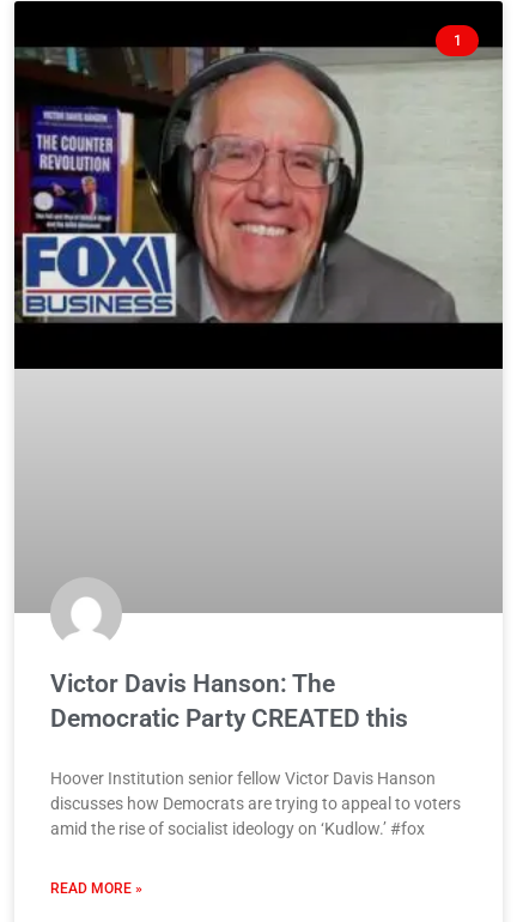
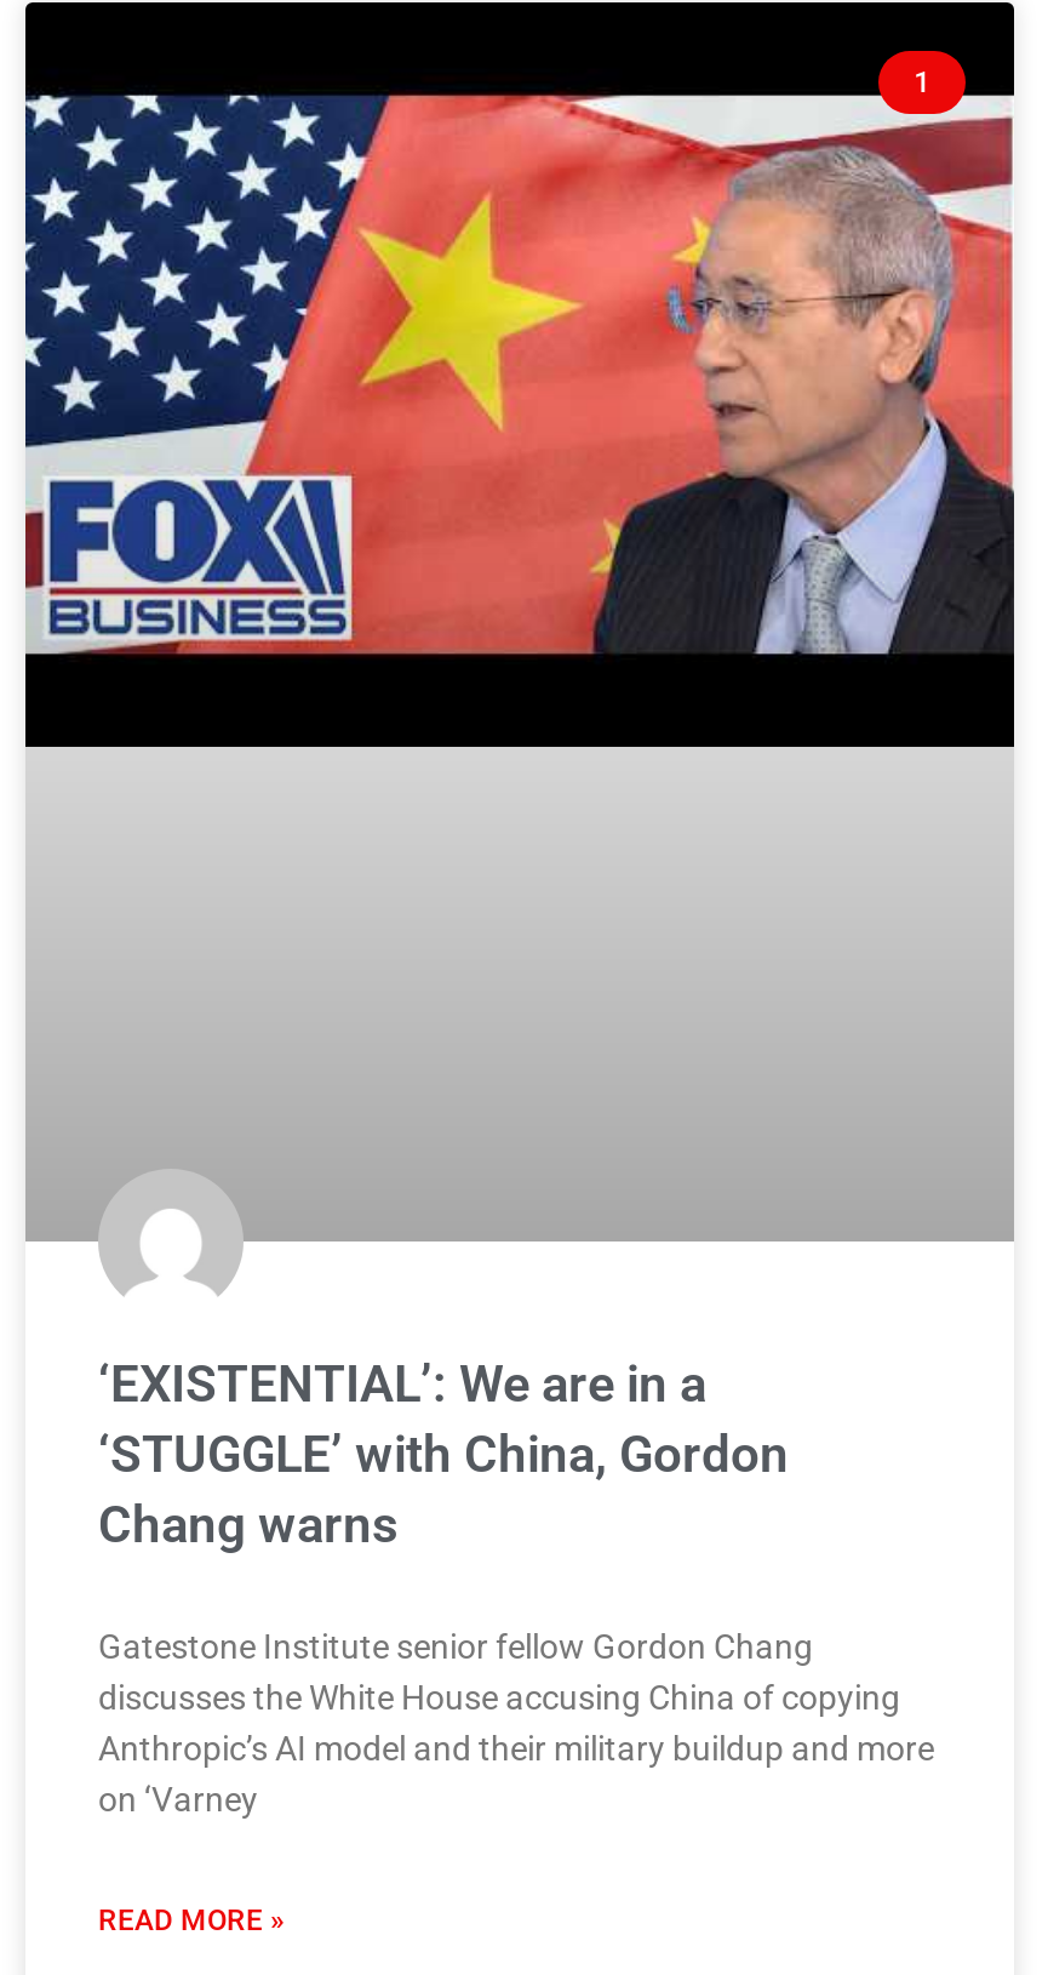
- [image]
+ [image]

- Victor Davis Hanson: The
- Democratic Party CREATED this
+ ‘EXISTENTIAL’: We are in a
+ ‘STUGGLE’ with China, Gordon
+ Chang warns

- Hoover Institution senior fellow Victor Davis Hanson
- discusses how Democrats are trying to appeal to voters
- amid the rise of socialist ideology on ‘Kudlow.’ #fox
+ Gatestone Institute senior fellow Gordon Chang
+ discusses the White House accusing China of copying
+ Anthropic’s AI model and their military buildup and more
+ on ‘Varney
